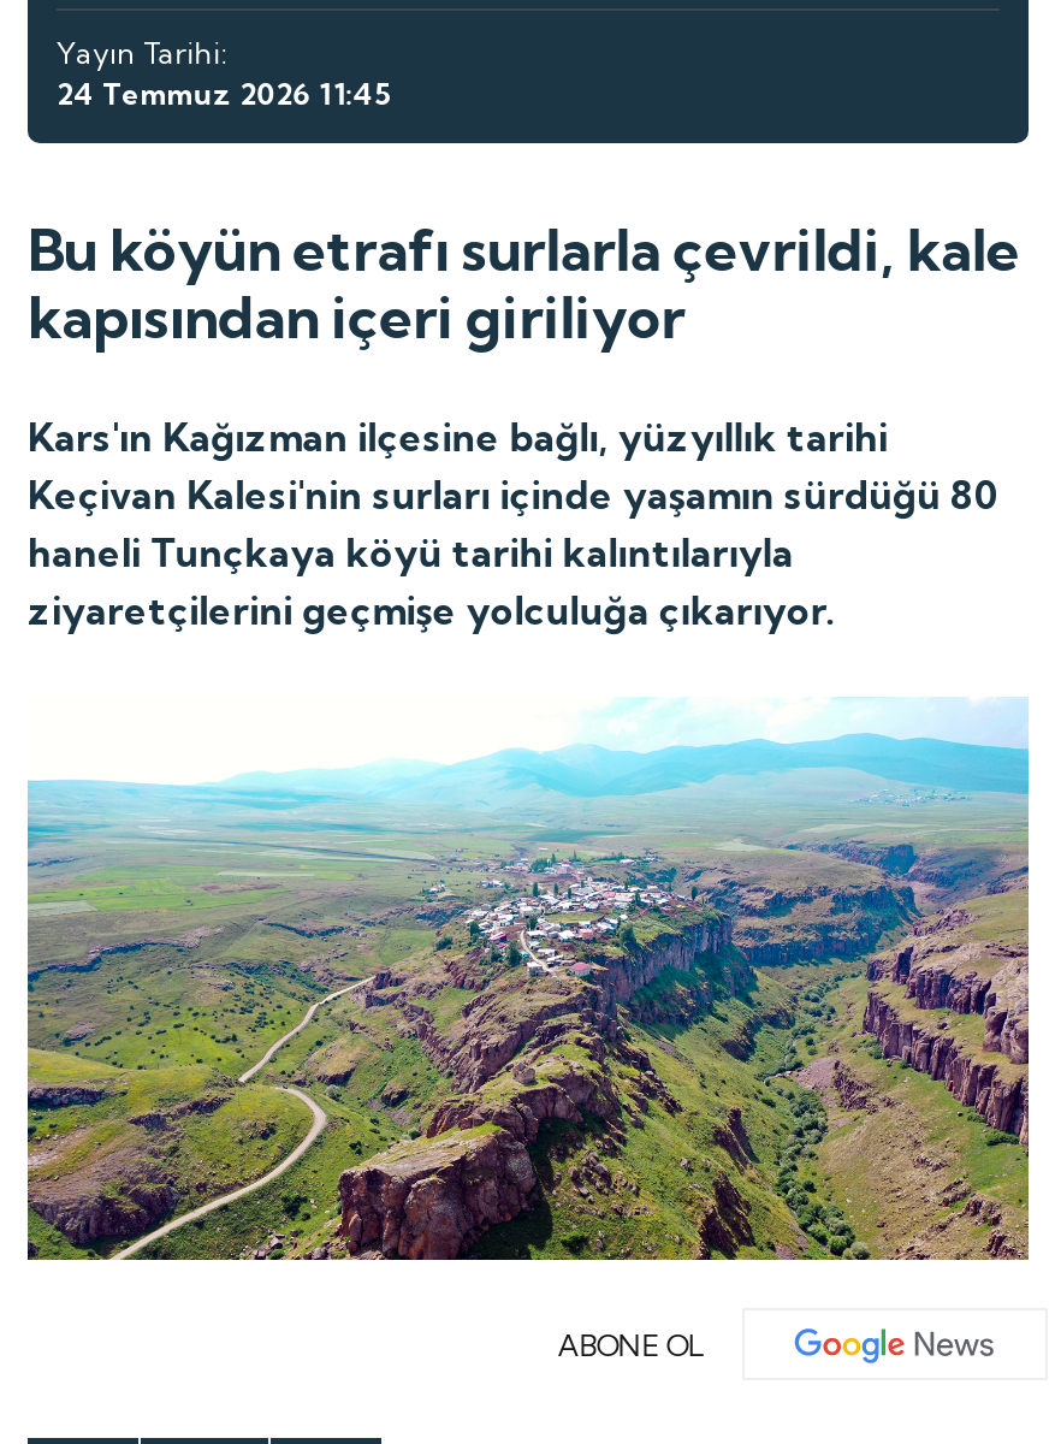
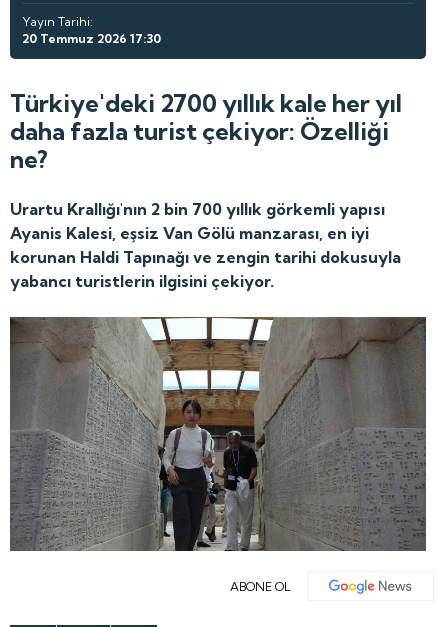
- 24 Temmuz 2026 11:45
+ 20 Temmuz 2026 17:30

- Bu köyün etrafı surlarla çevrildi, kale
- kapısından içeri giriliyor
+ Türkiye'deki 2700 yıllık kale her yıl
+ daha fazla turist çekiyor: Özelliği
+ ne?

- Kars'ın Kağızman ilçesine bağlı, yüzyıllık tarihi
- Keçivan Kalesi'nin surları içinde yaşamın sürdüğü 80
- haneli Tunçkaya köyü tarihi kalıntılarıyla
- ziyaretçilerini geçmişe yolculuğa çıkarıyor.
+ Urartu Krallığı'nın 2 bin 700 yıllık görkemli yapısı
+ Ayanis Kalesi, eşsiz Van Gölü manzarası, en iyi
+ korunan Haldi Tapınağı ve zengin tarihi dokusuyla
+ yabancı turistlerin ilgisini çekiyor.

- [image]
+ [image]
